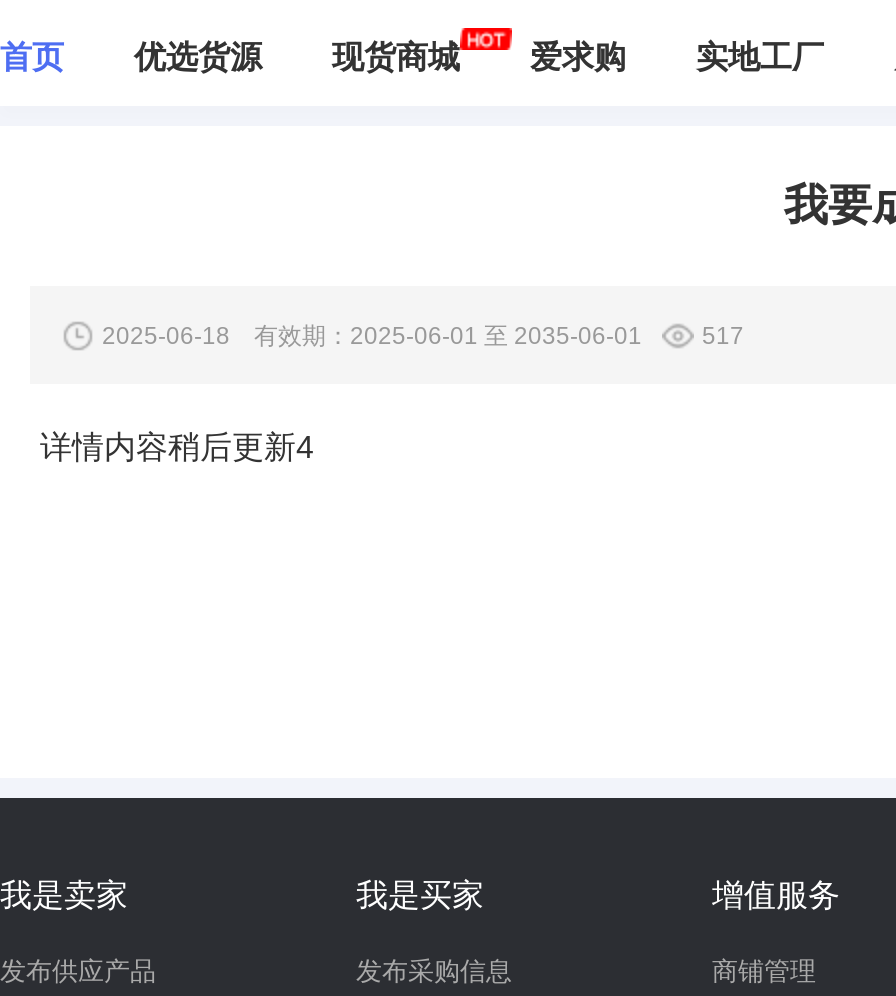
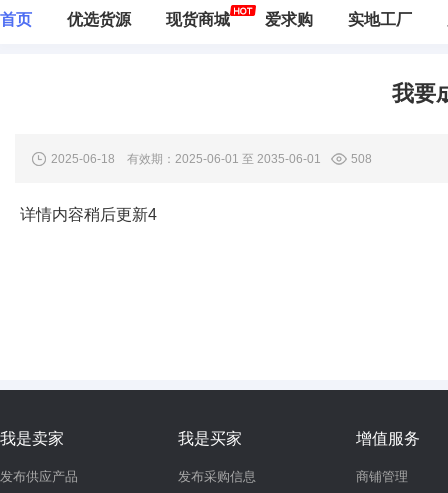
- 517
+ 508
